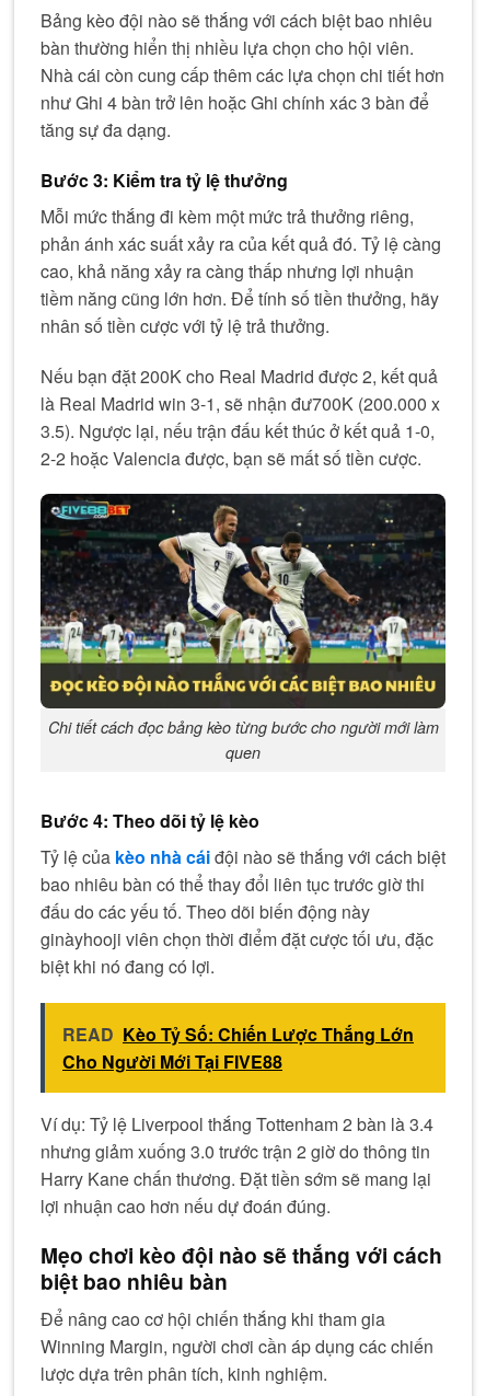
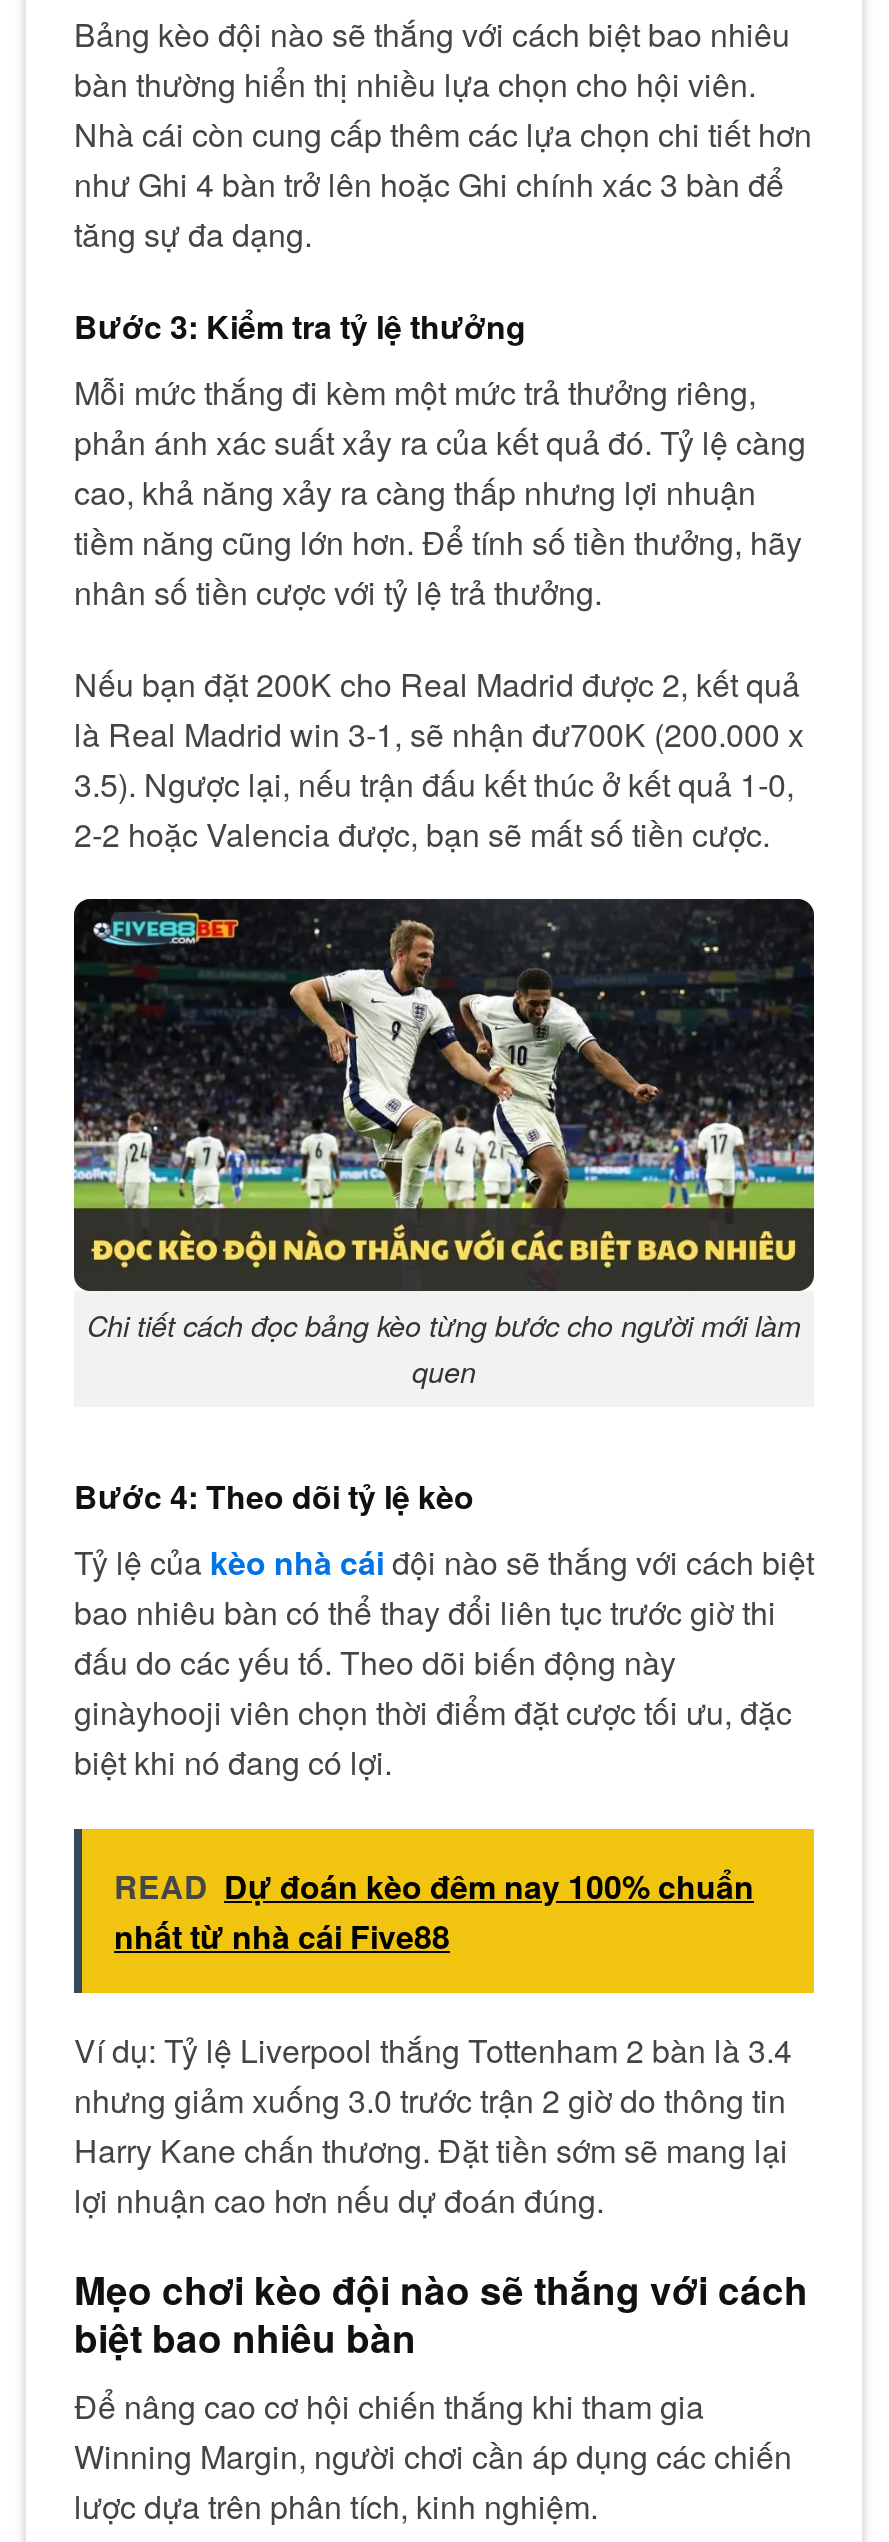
- READ Kèo Tỷ Số: Chiến Lược Thắng Lớn
- Cho Người Mới Tại FIVE88
+ READ Dự đoán kèo đêm nay 100% chuẩn
+ nhất từ nhà cái Five88
